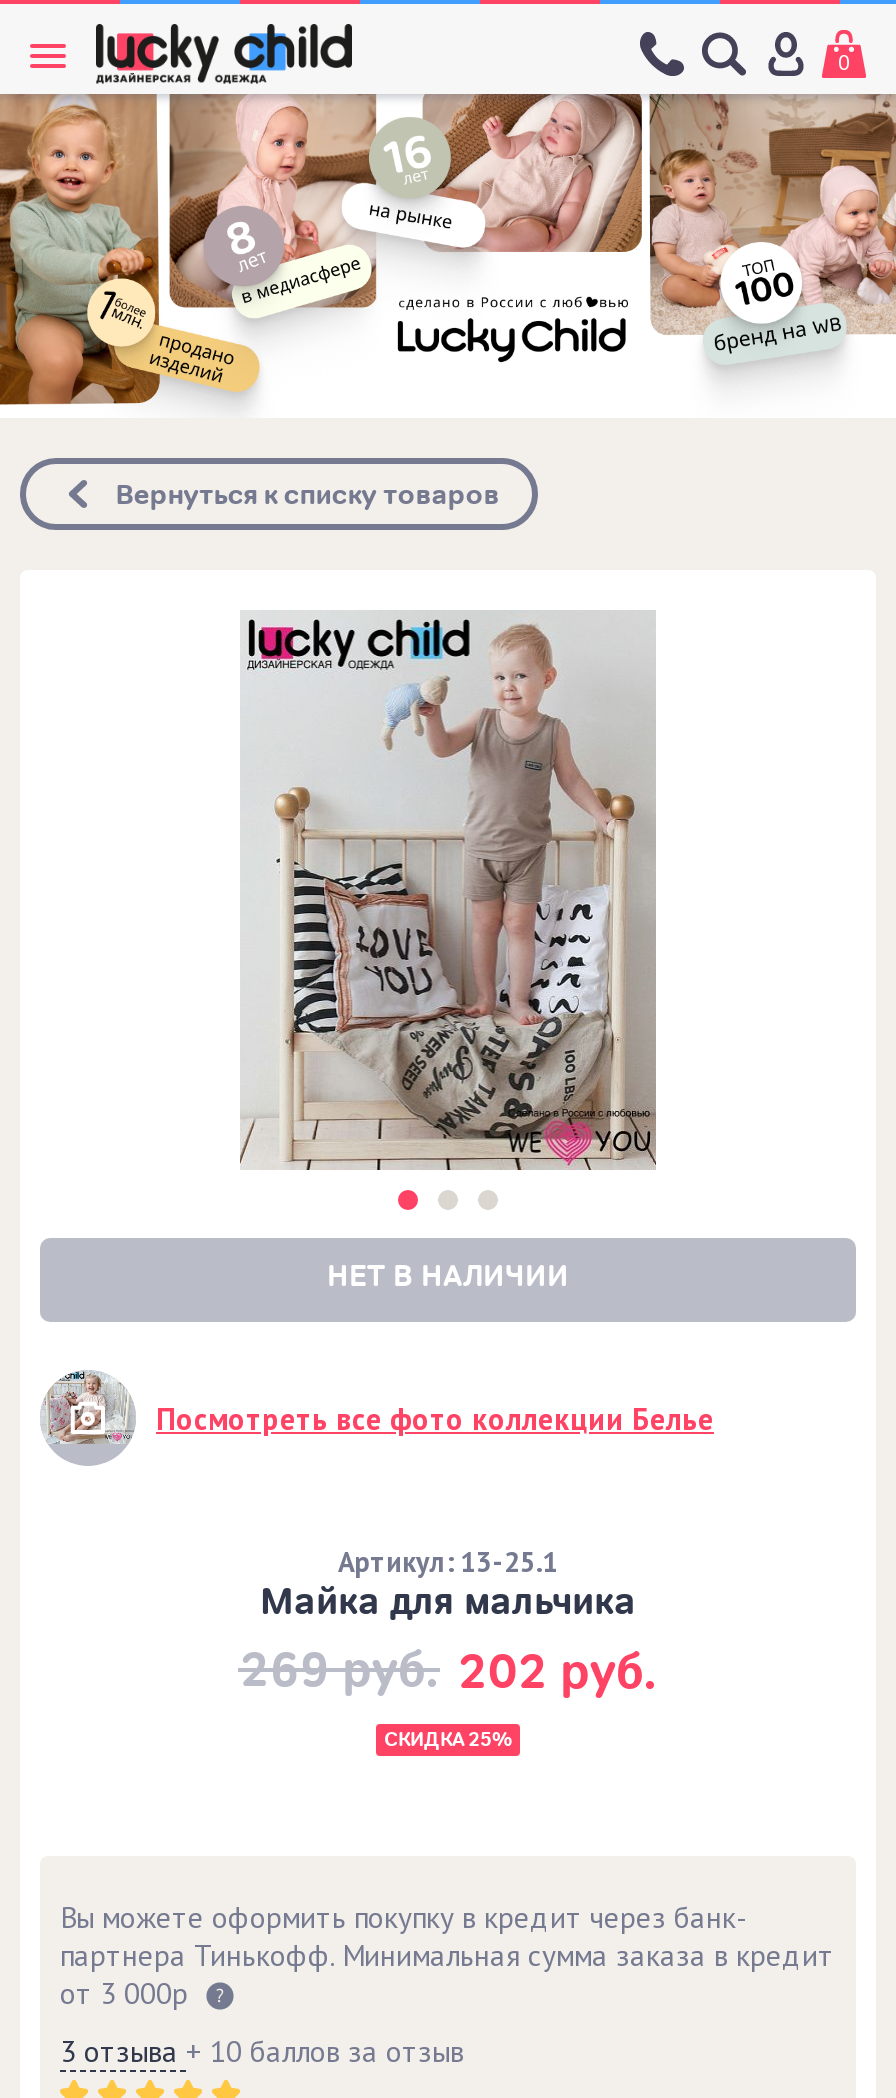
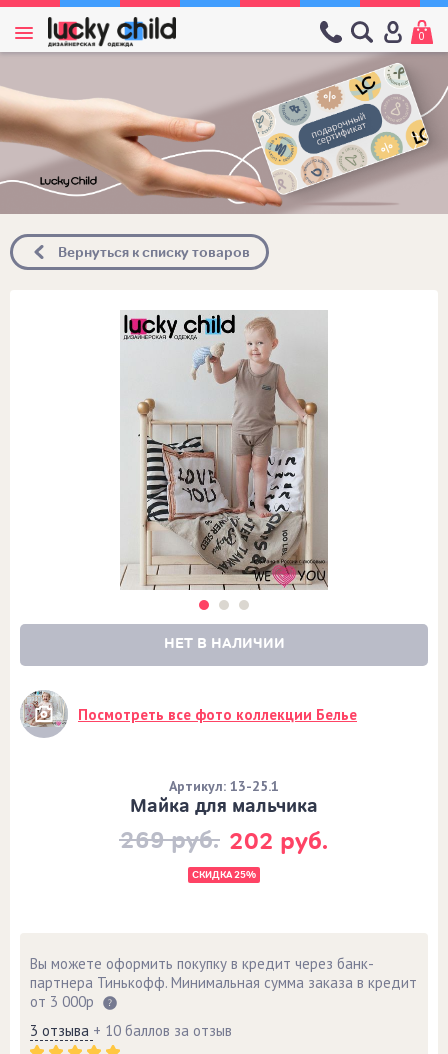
- [image]
+ [image]
